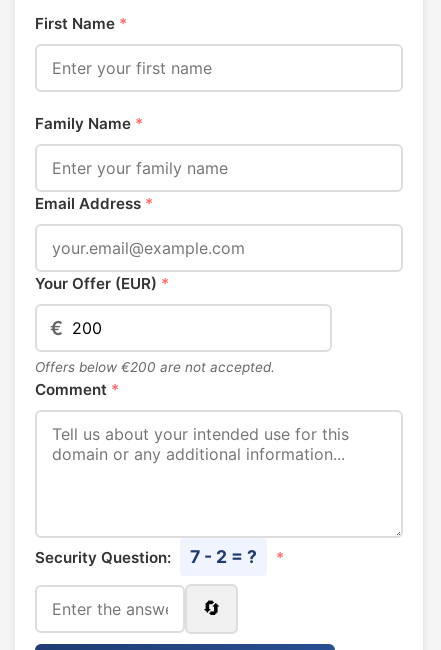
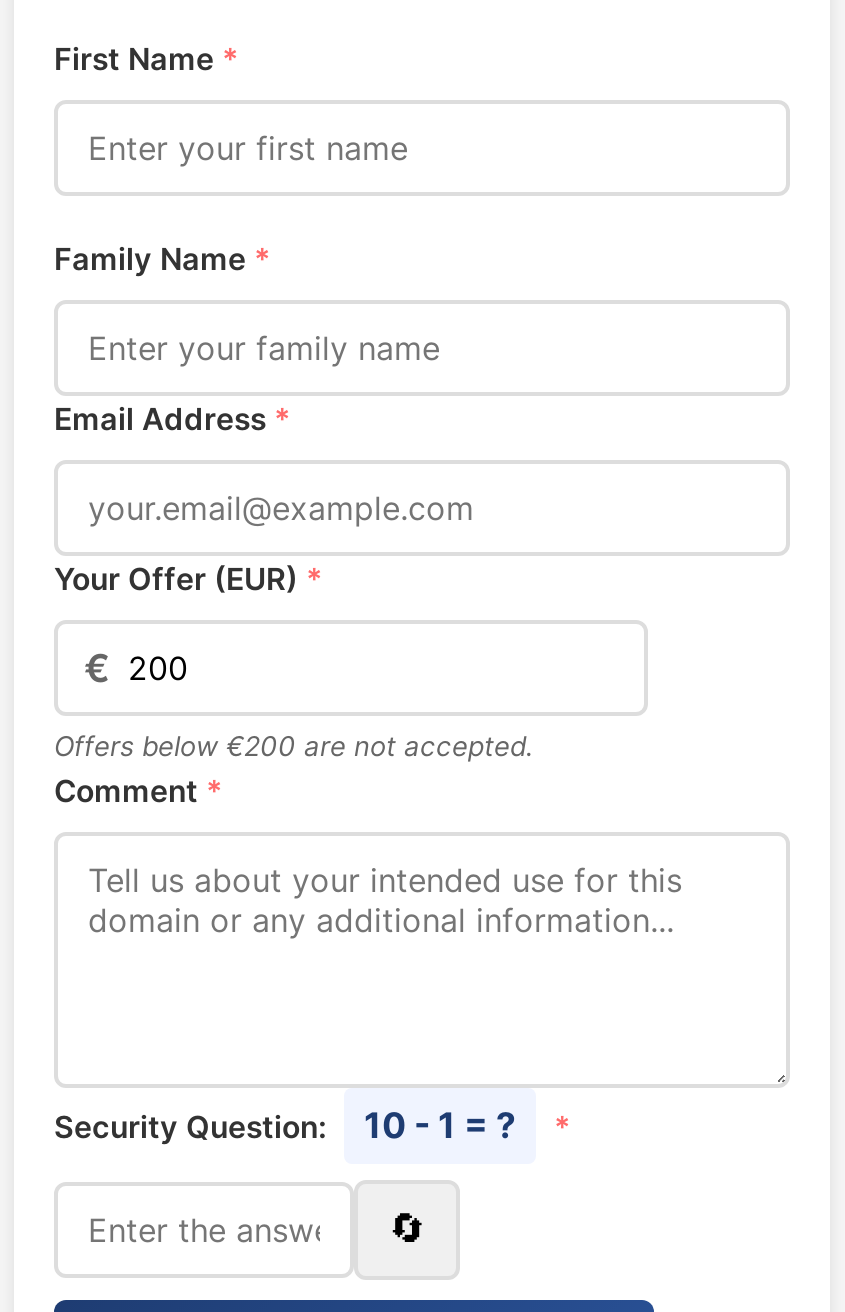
- 7 - 2 = ?
+ 10 - 1 = ?
